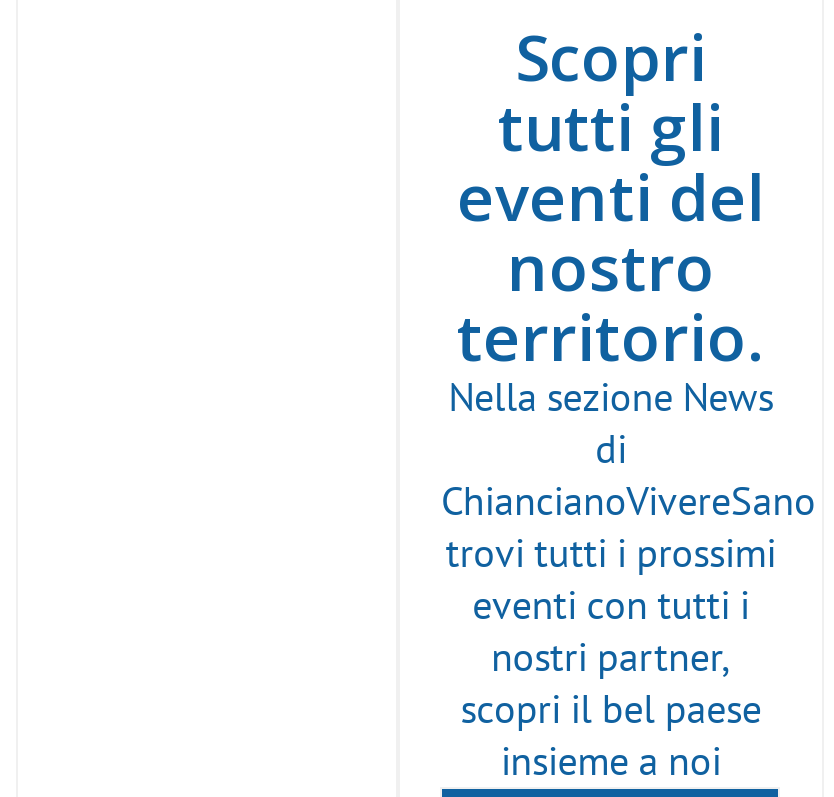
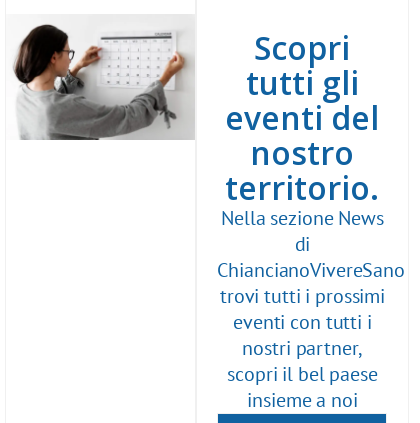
+ [image]
